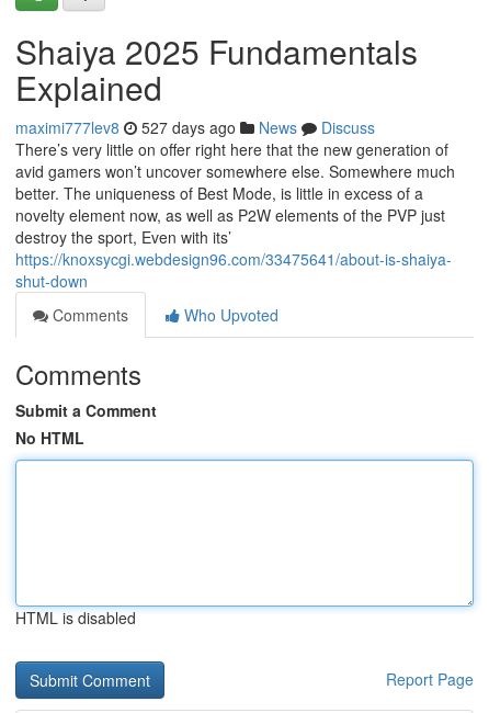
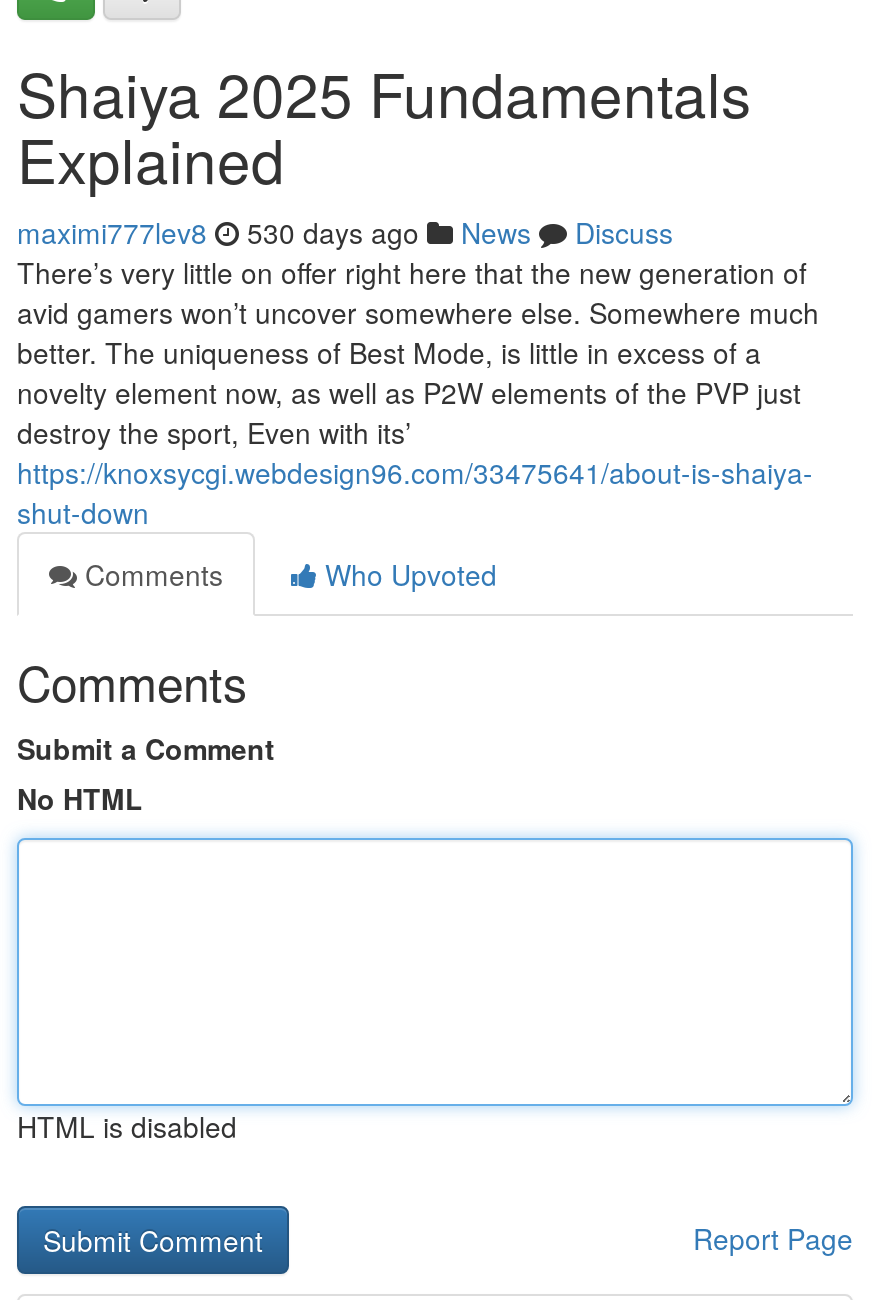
- maximi777lev8 527 days ago News Discuss
+ maximi777lev8 530 days ago News Discuss
